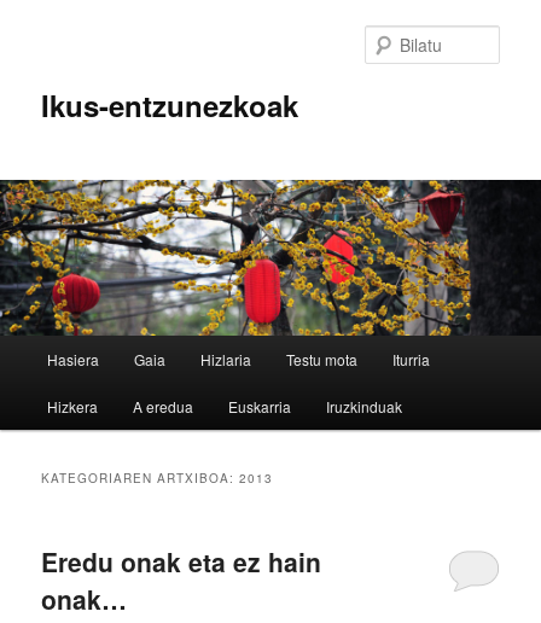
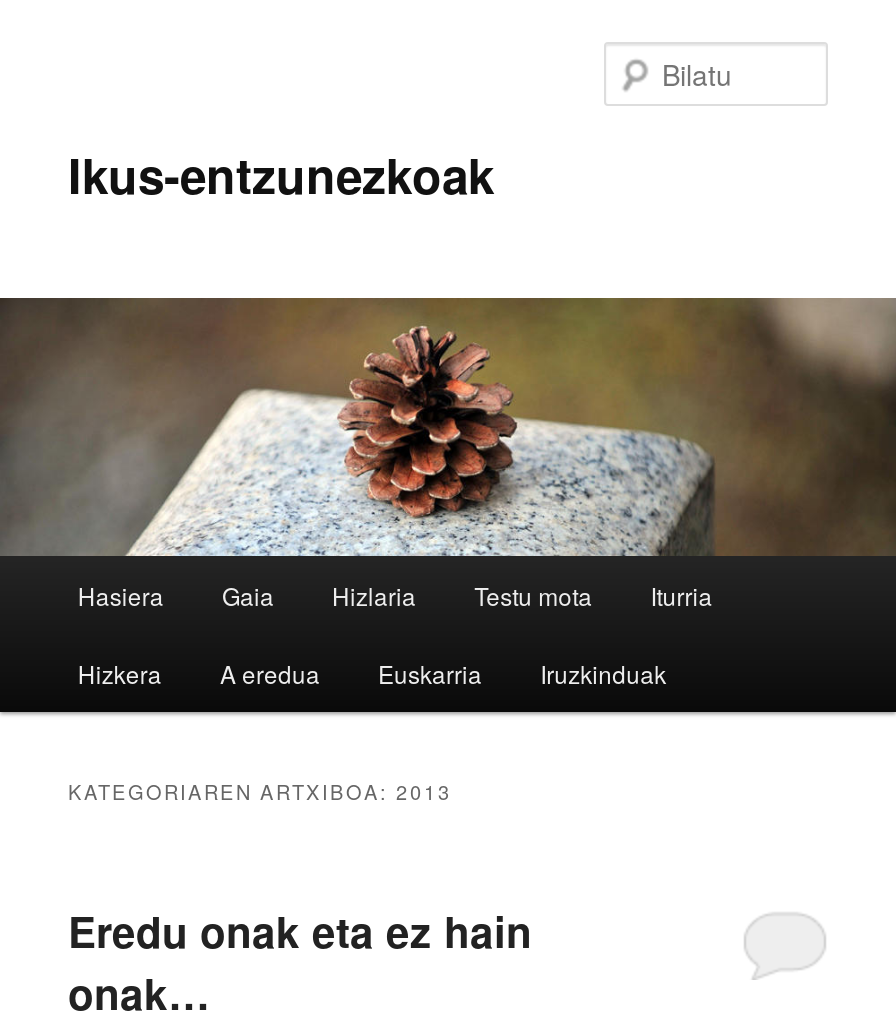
- [image]
+ [image]
